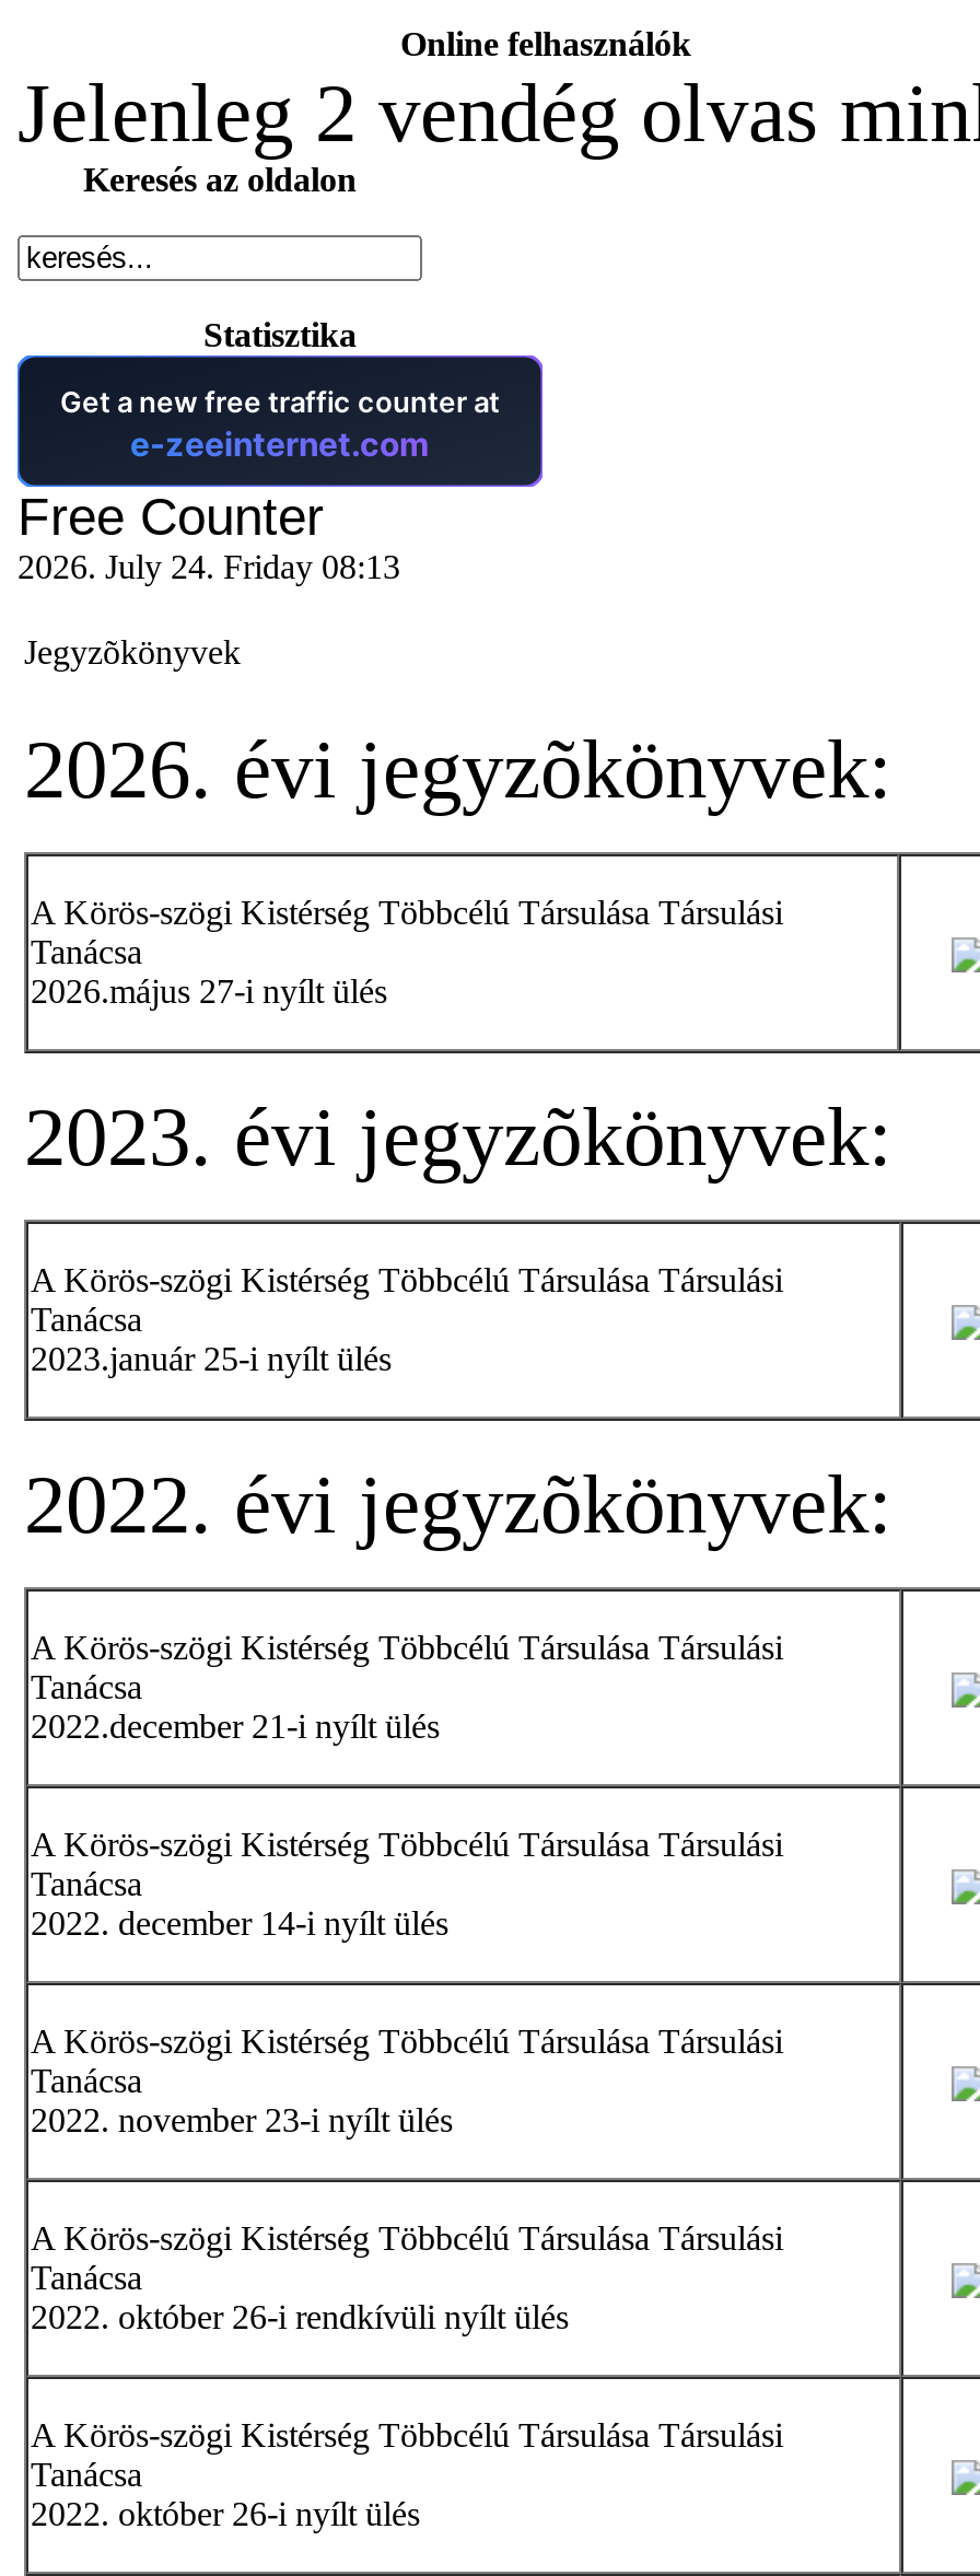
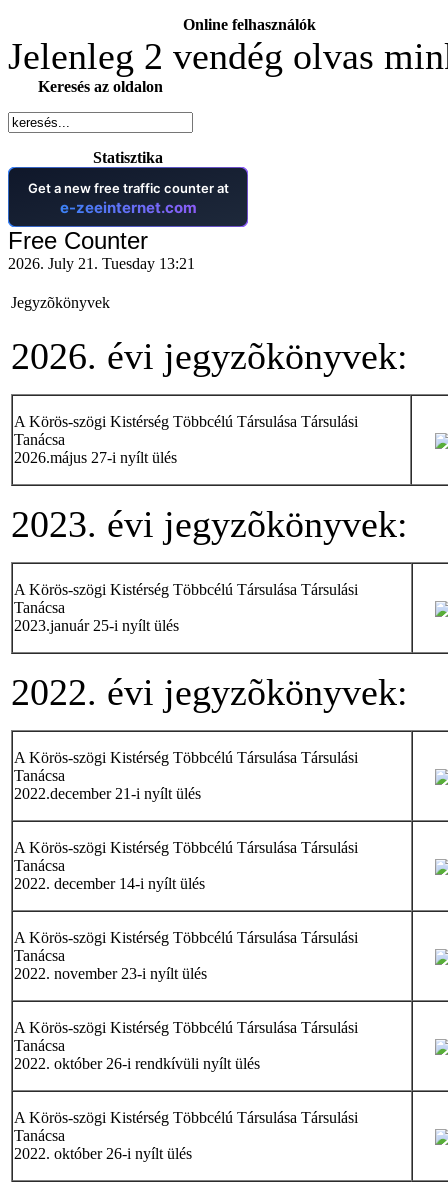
- 2026. July 24. Friday 08:13
+ 2026. July 21. Tuesday 13:21
